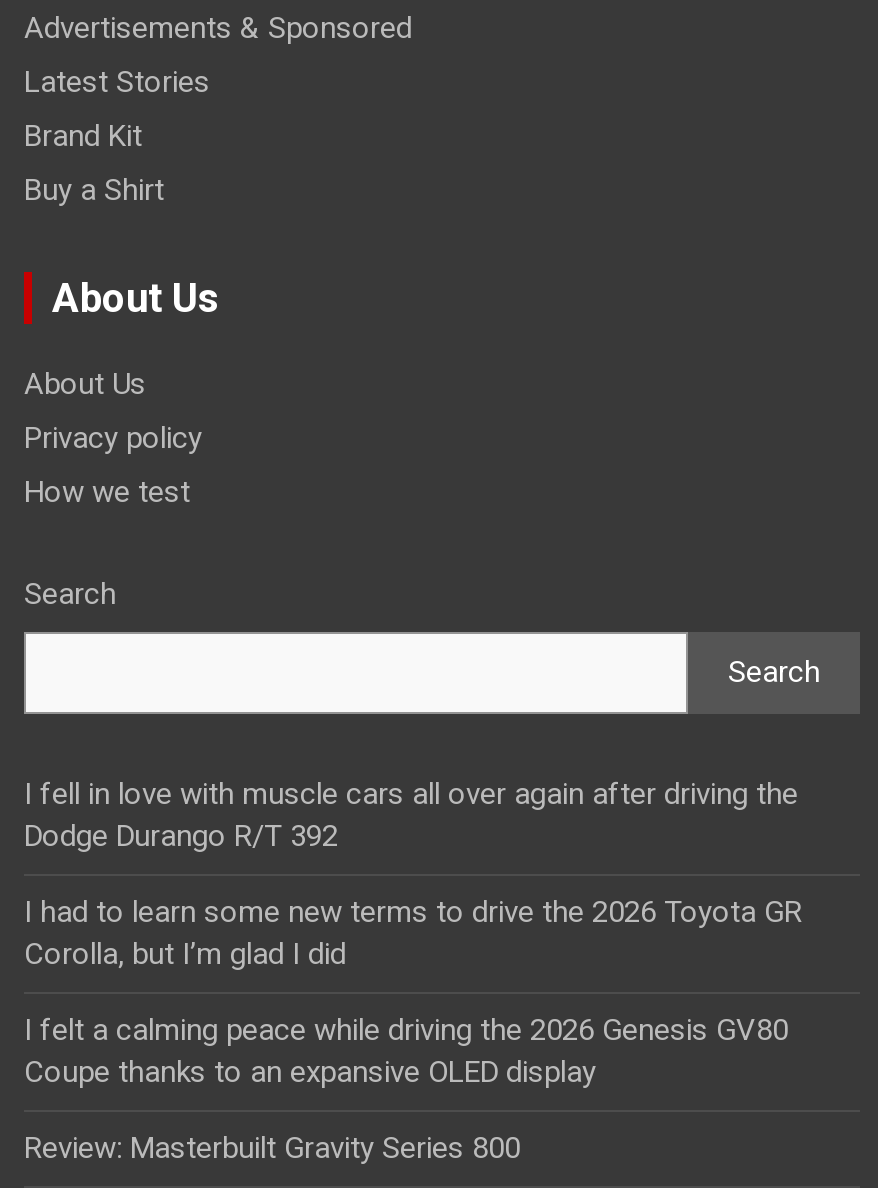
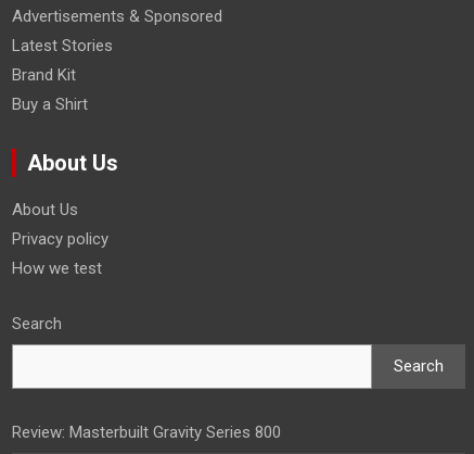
- I fell in love with muscle cars all over again after driving the
- Dodge Durango R/T 392
- I had to learn some new terms to drive the 2026 Toyota GR
- Corolla, but I’m glad I did
- I felt a calming peace while driving the 2026 Genesis GV80
- Coupe thanks to an expansive OLED display
